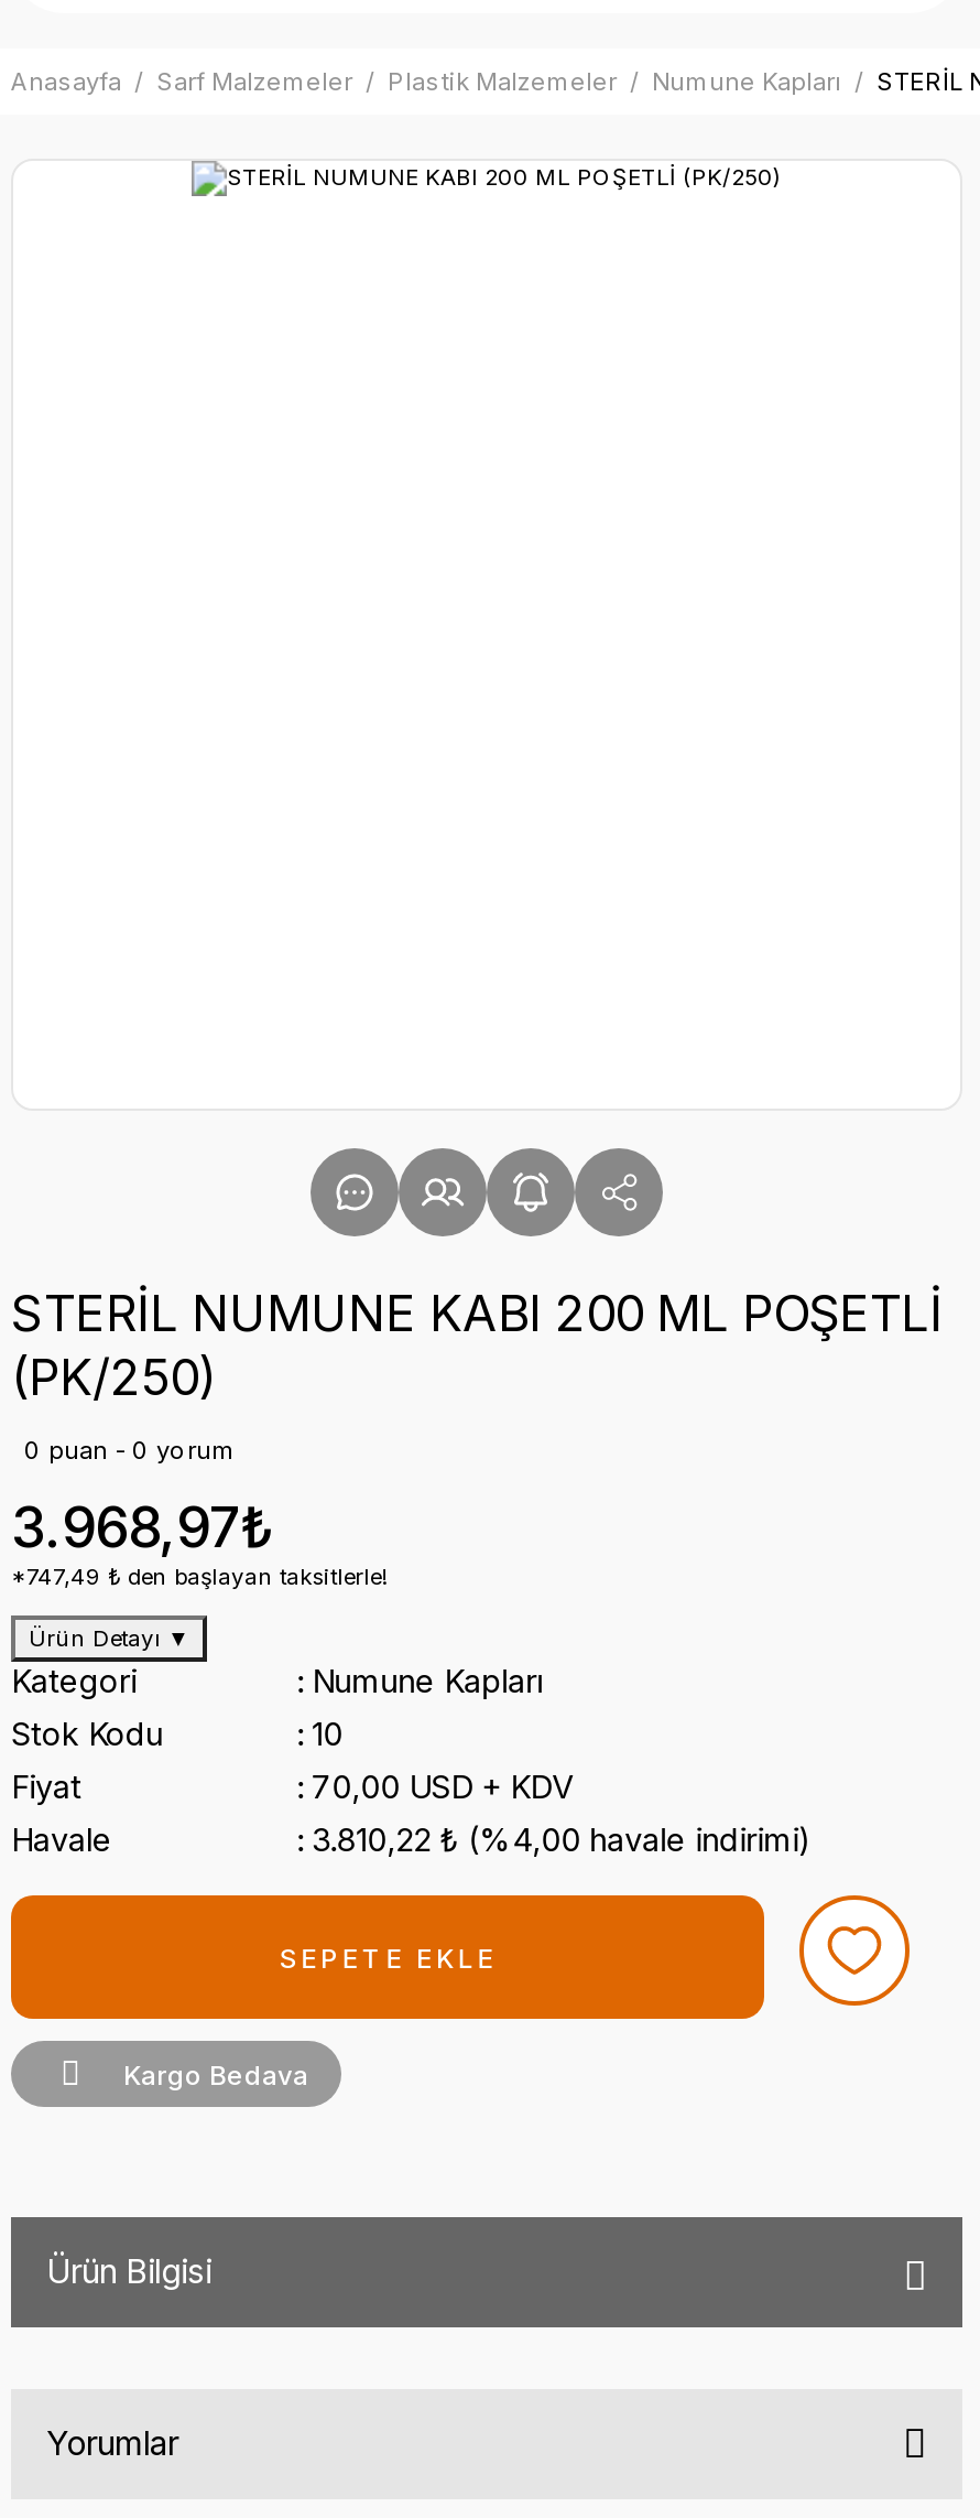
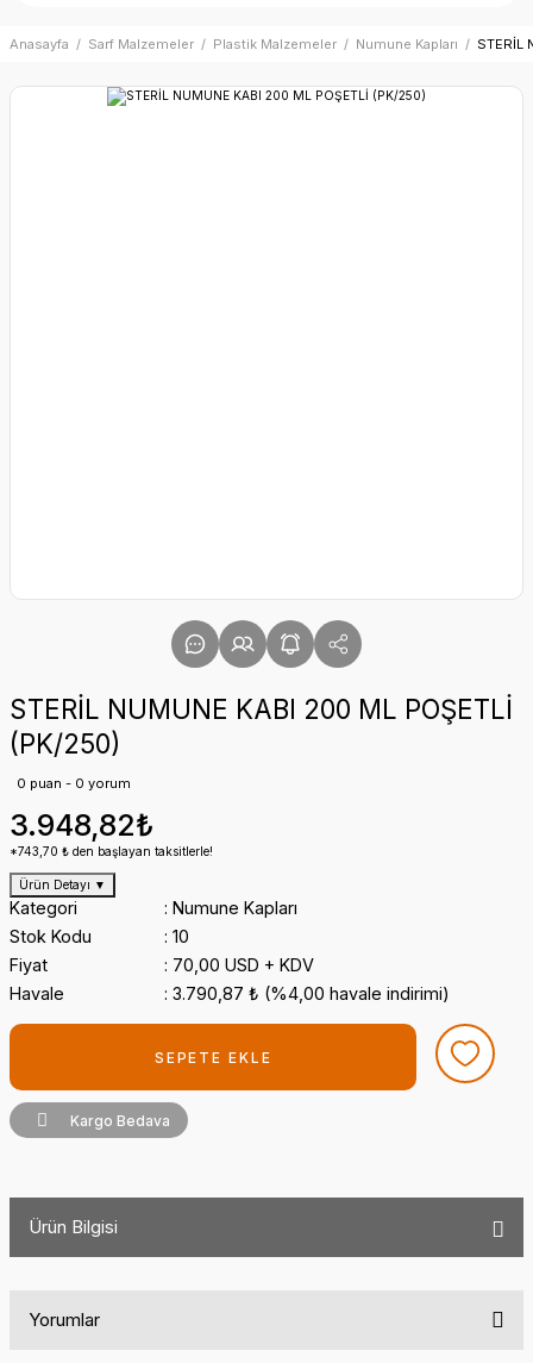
- 3.968,97₺
+ 3.948,82₺

- *747,49 ₺ den başlayan taksitlerle!
+ *743,70 ₺ den başlayan taksitlerle!

- 3.810,22 ₺ (%4,00 havale indirimi)
+ 3.790,87 ₺ (%4,00 havale indirimi)
